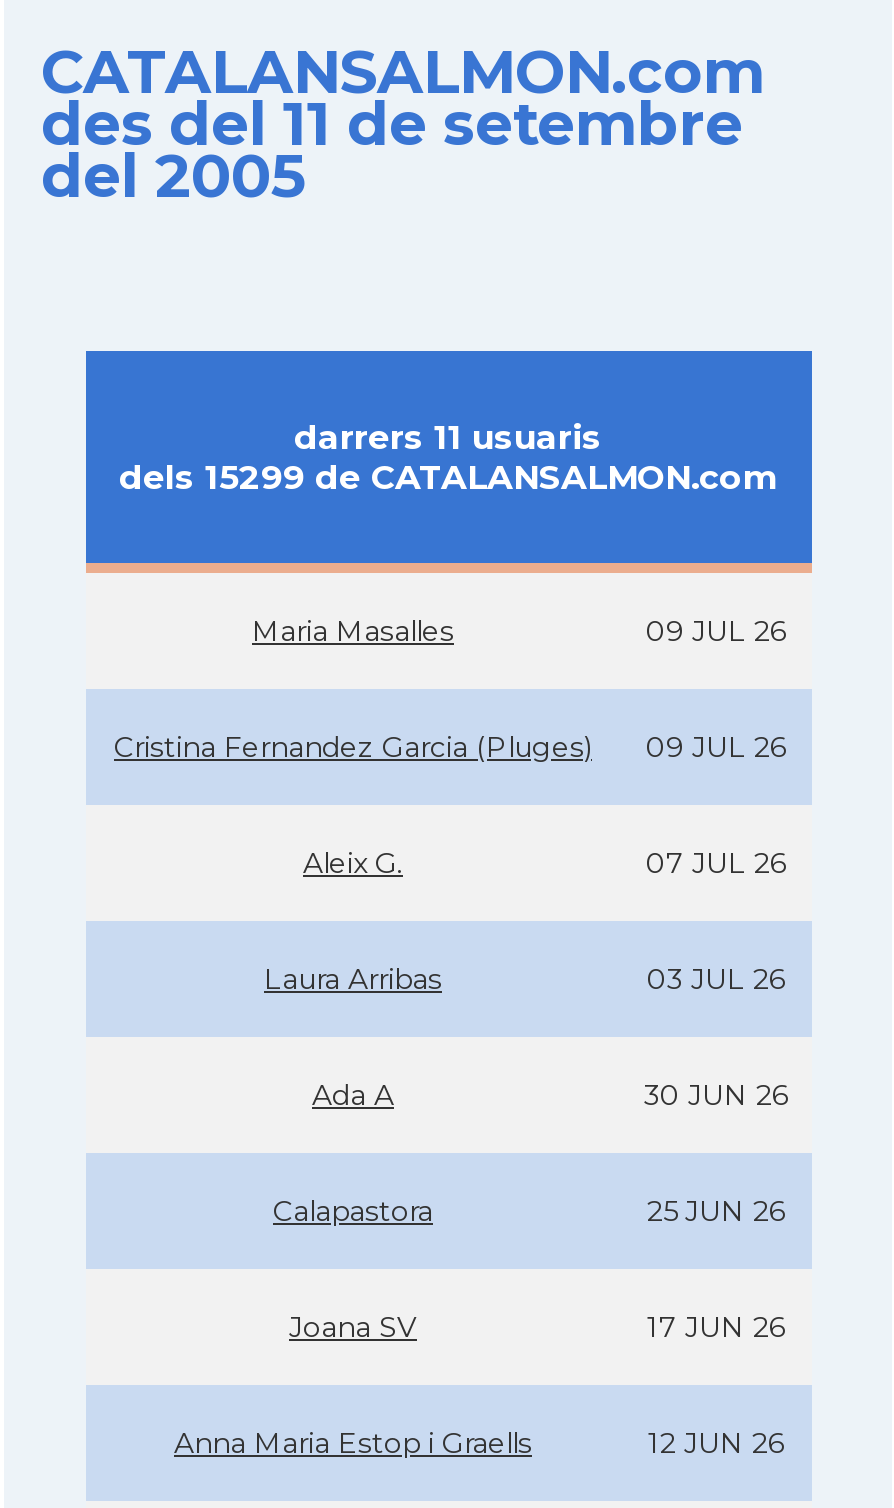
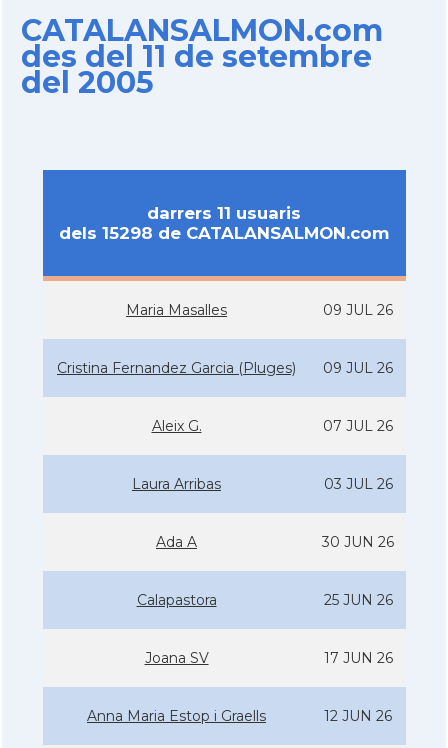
- dels 15299 de CATALANSALMON.com
+ dels 15298 de CATALANSALMON.com
